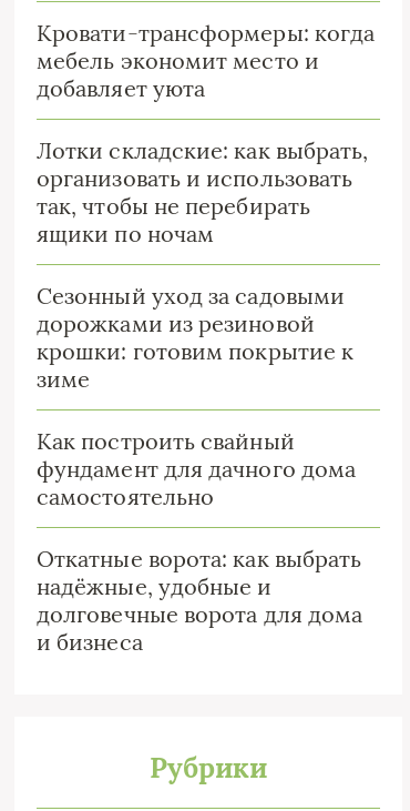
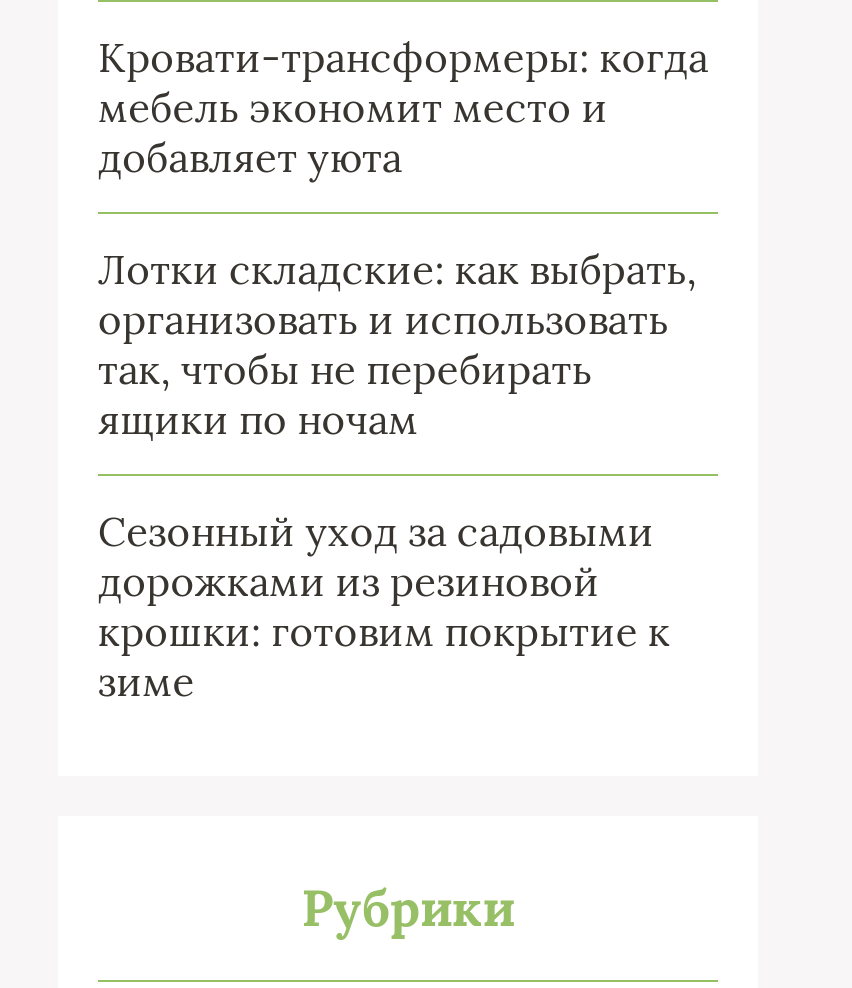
- Как построить свайный
- фундамент для дачного дома
- самостоятельно
- Откатные ворота: как выбрать
- надёжные, удобные и
- долговечные ворота для дома
- и бизнеса
